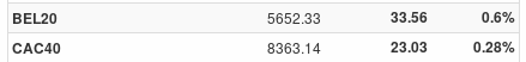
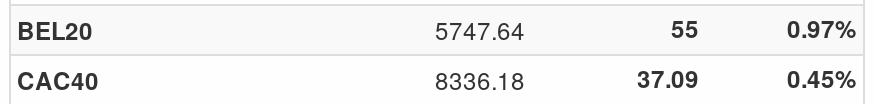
- 5652.33
+ 5747.64

- 33.56
+ 55

- 0.6%
+ 0.97%

- 8363.14
+ 8336.18

- 23.03
+ 37.09

- 0.28%
+ 0.45%
